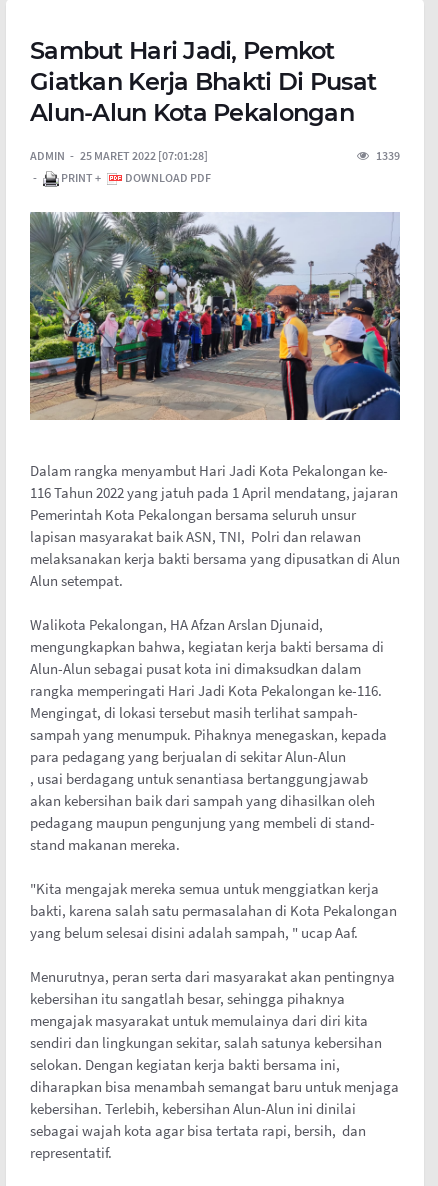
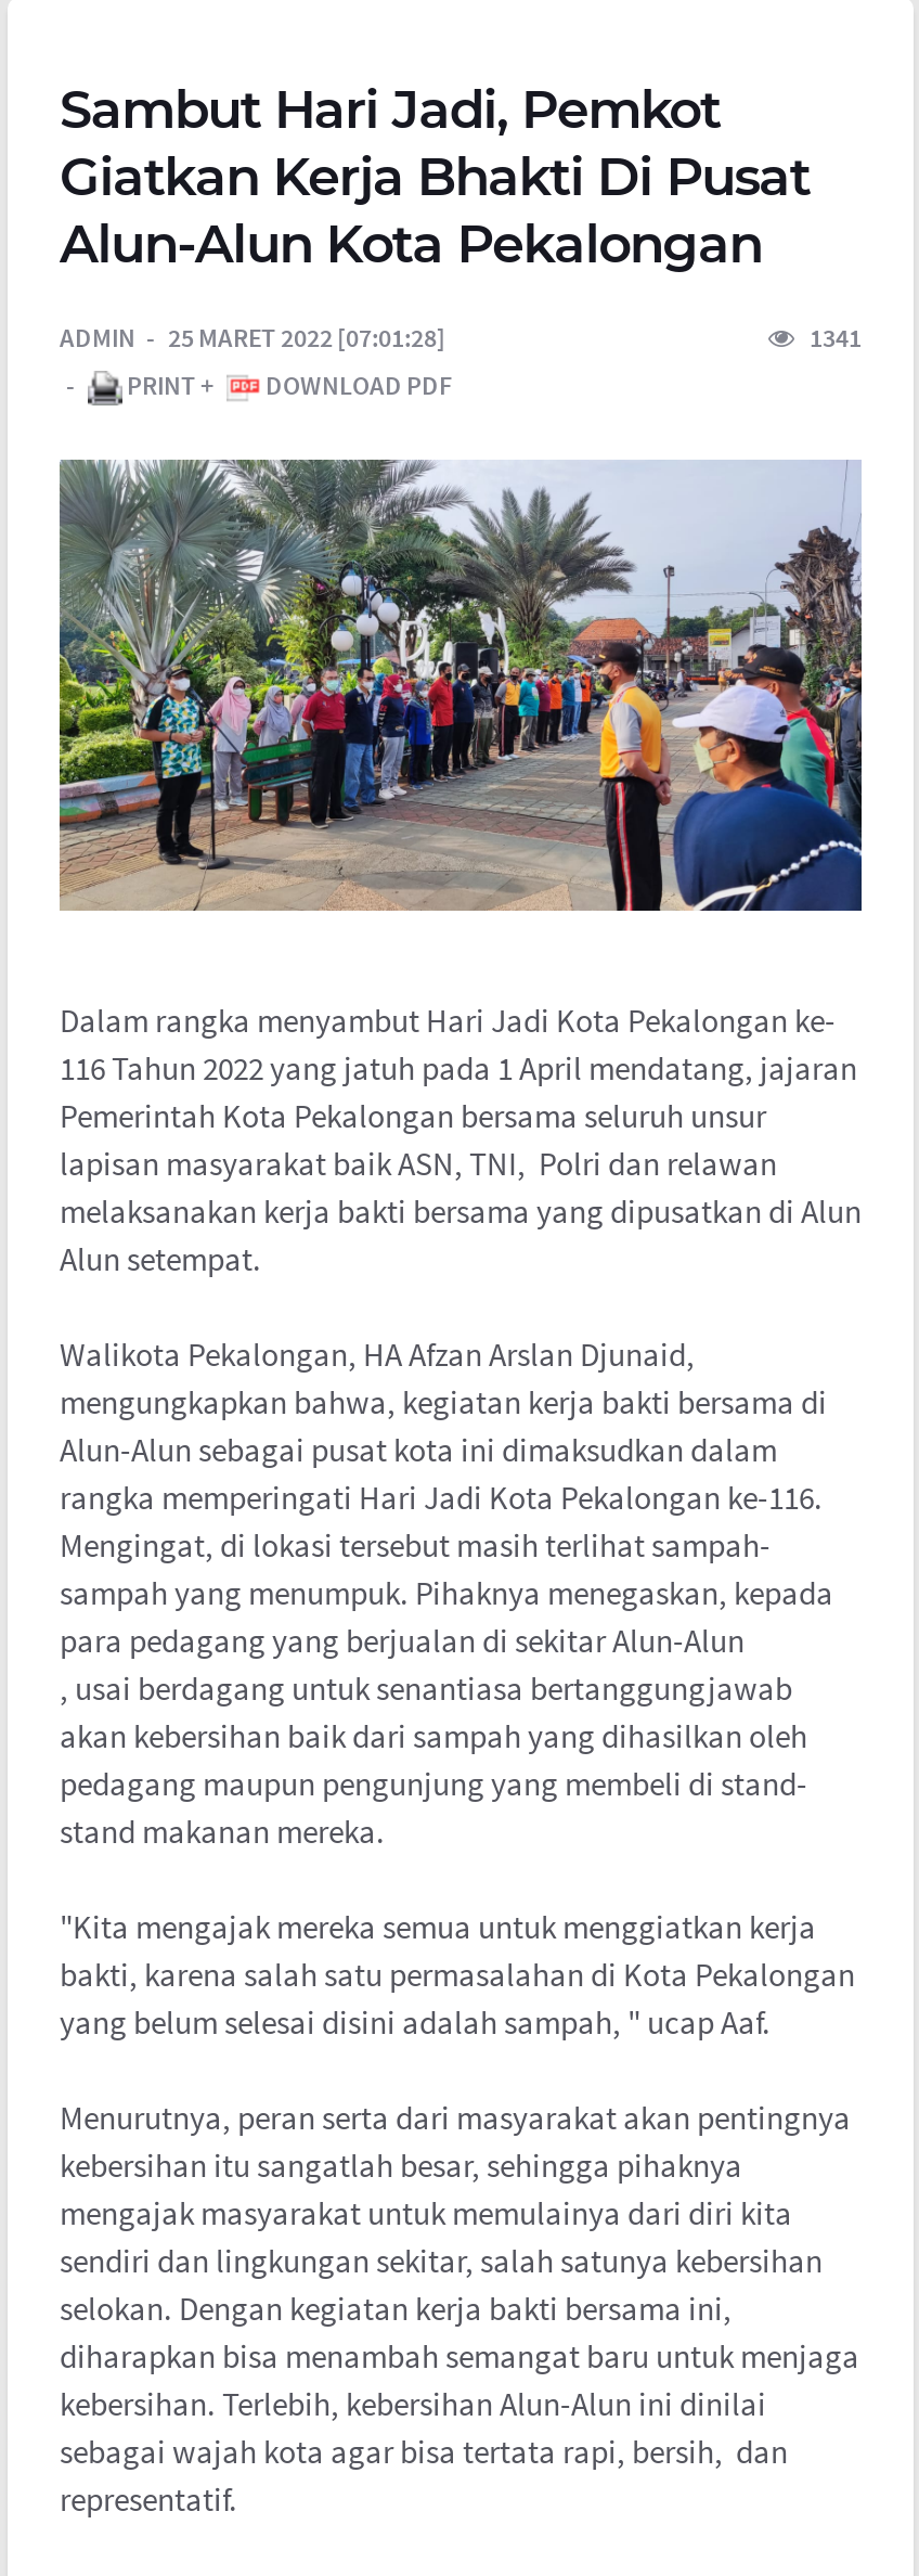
- 1339
+ 1341
